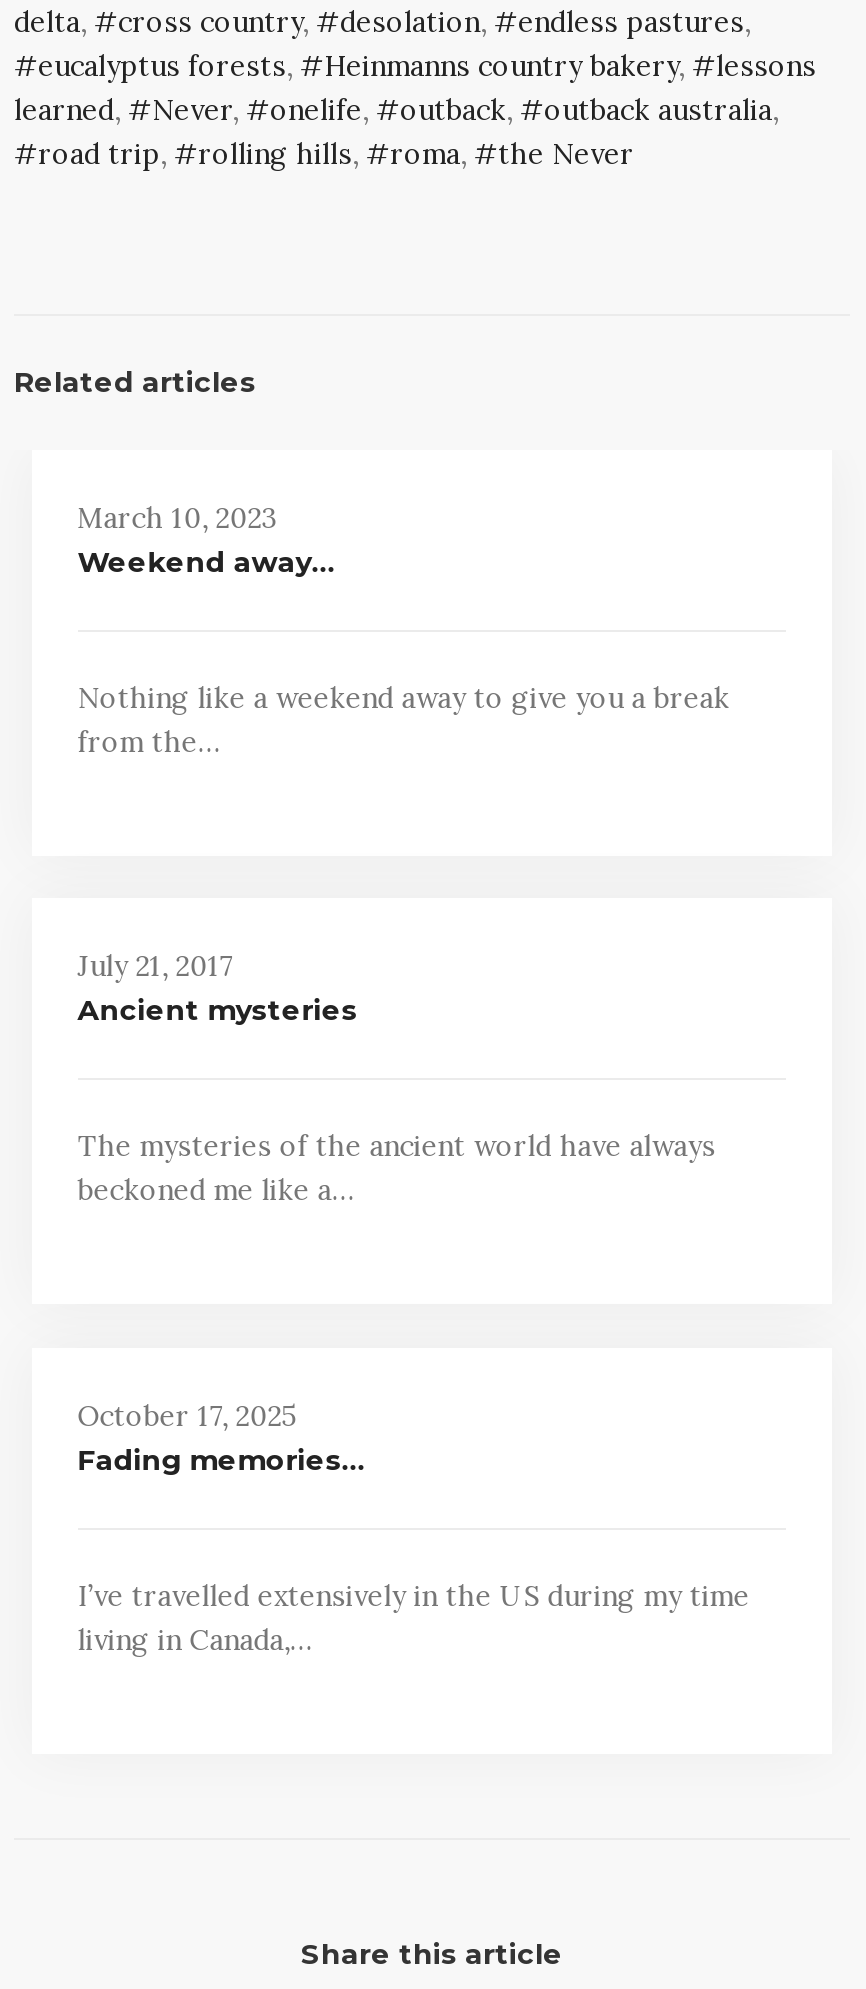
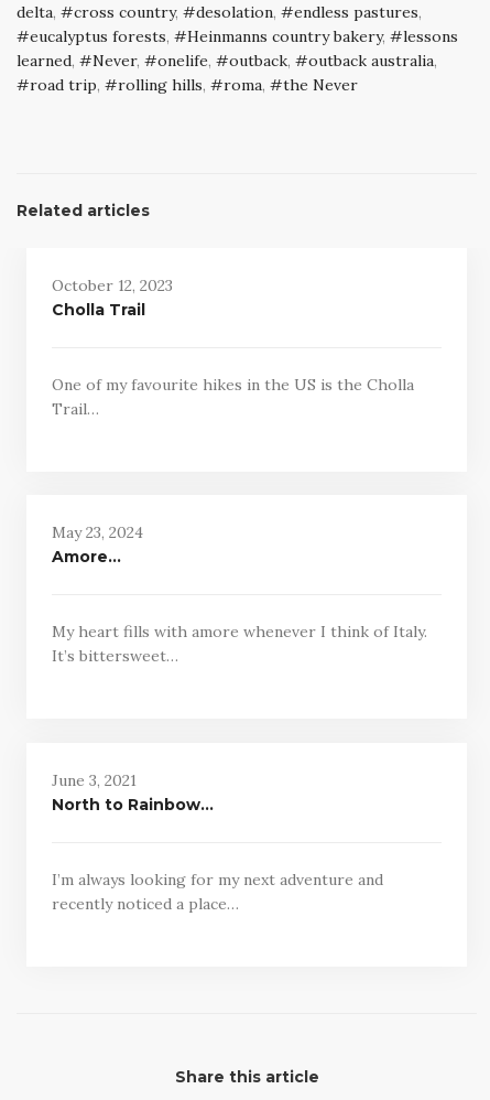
- March 10, 2023
- Weekend away…
+ October 12, 2023
+ Cholla Trail

- Nothing like a weekend away to give you a break
- from the…
+ One of my favourite hikes in the US is the Cholla
+ Trail…

- July 21, 2017
- Ancient mysteries
+ May 23, 2024
+ Amore…

- The mysteries of the ancient world have always
- beckoned me like a…
+ My heart fills with amore whenever I think of Italy.
+ It’s bittersweet…

- October 17, 2025
- Fading memories…
+ June 3, 2021
+ North to Rainbow…

- I’ve travelled extensively in the US during my time
- living in Canada,…
+ I’m always looking for my next adventure and
+ recently noticed a place…
